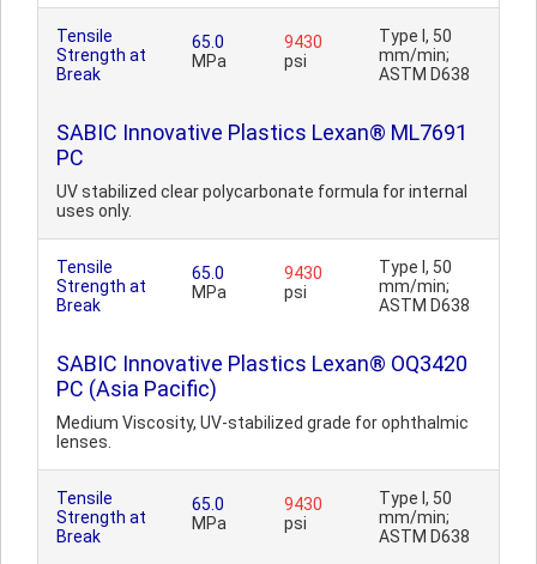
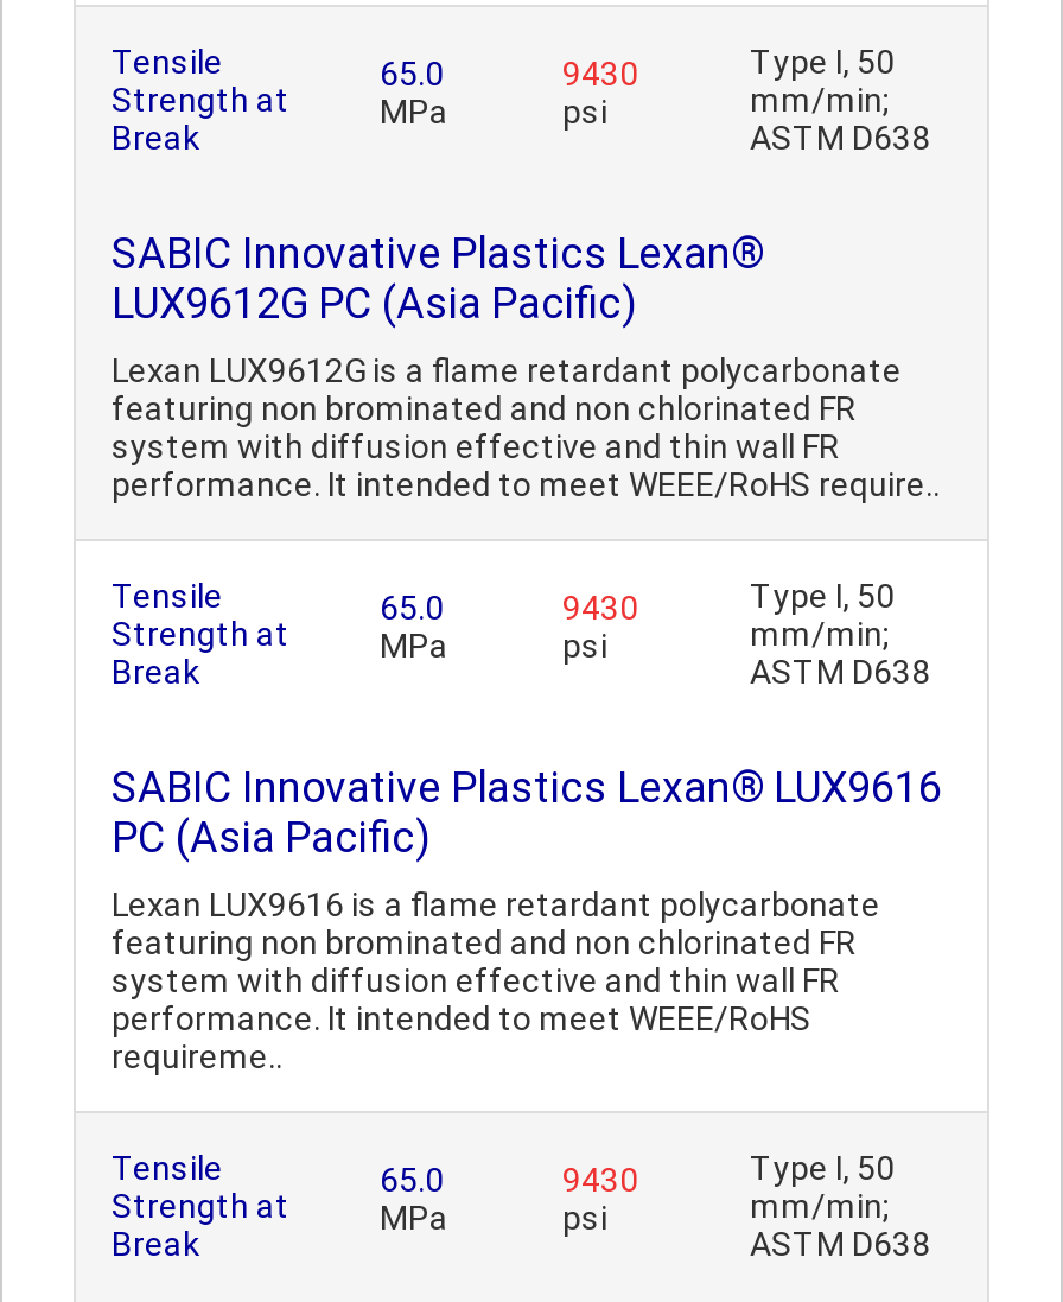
- SABIC Innovative Plastics Lexan® ML7691
- PC
+ SABIC Innovative Plastics Lexan®
+ LUX9612G PC (Asia Pacific)

- UV stabilized clear polycarbonate formula for internal
- uses only.
+ Lexan LUX9612G is a flame retardant polycarbonate
+ featuring non brominated and non chlorinated FR
+ system with diffusion effective and thin wall FR
+ performance. It intended to meet WEEE/RoHS require..

- SABIC Innovative Plastics Lexan® OQ3420
+ SABIC Innovative Plastics Lexan® LUX9616

- Medium Viscosity, UV-stabilized grade for ophthalmic
- lenses.
+ Lexan LUX9616 is a flame retardant polycarbonate
+ featuring non brominated and non chlorinated FR
+ system with diffusion effective and thin wall FR
+ performance. It intended to meet WEEE/RoHS
+ requireme..
